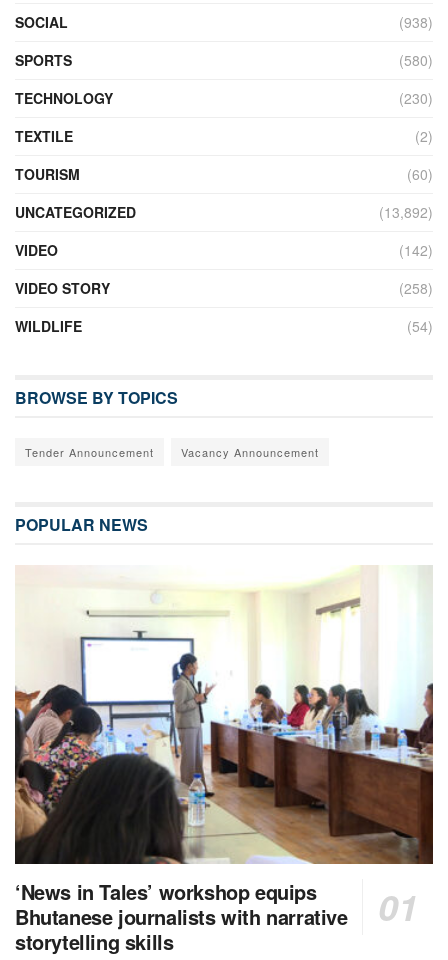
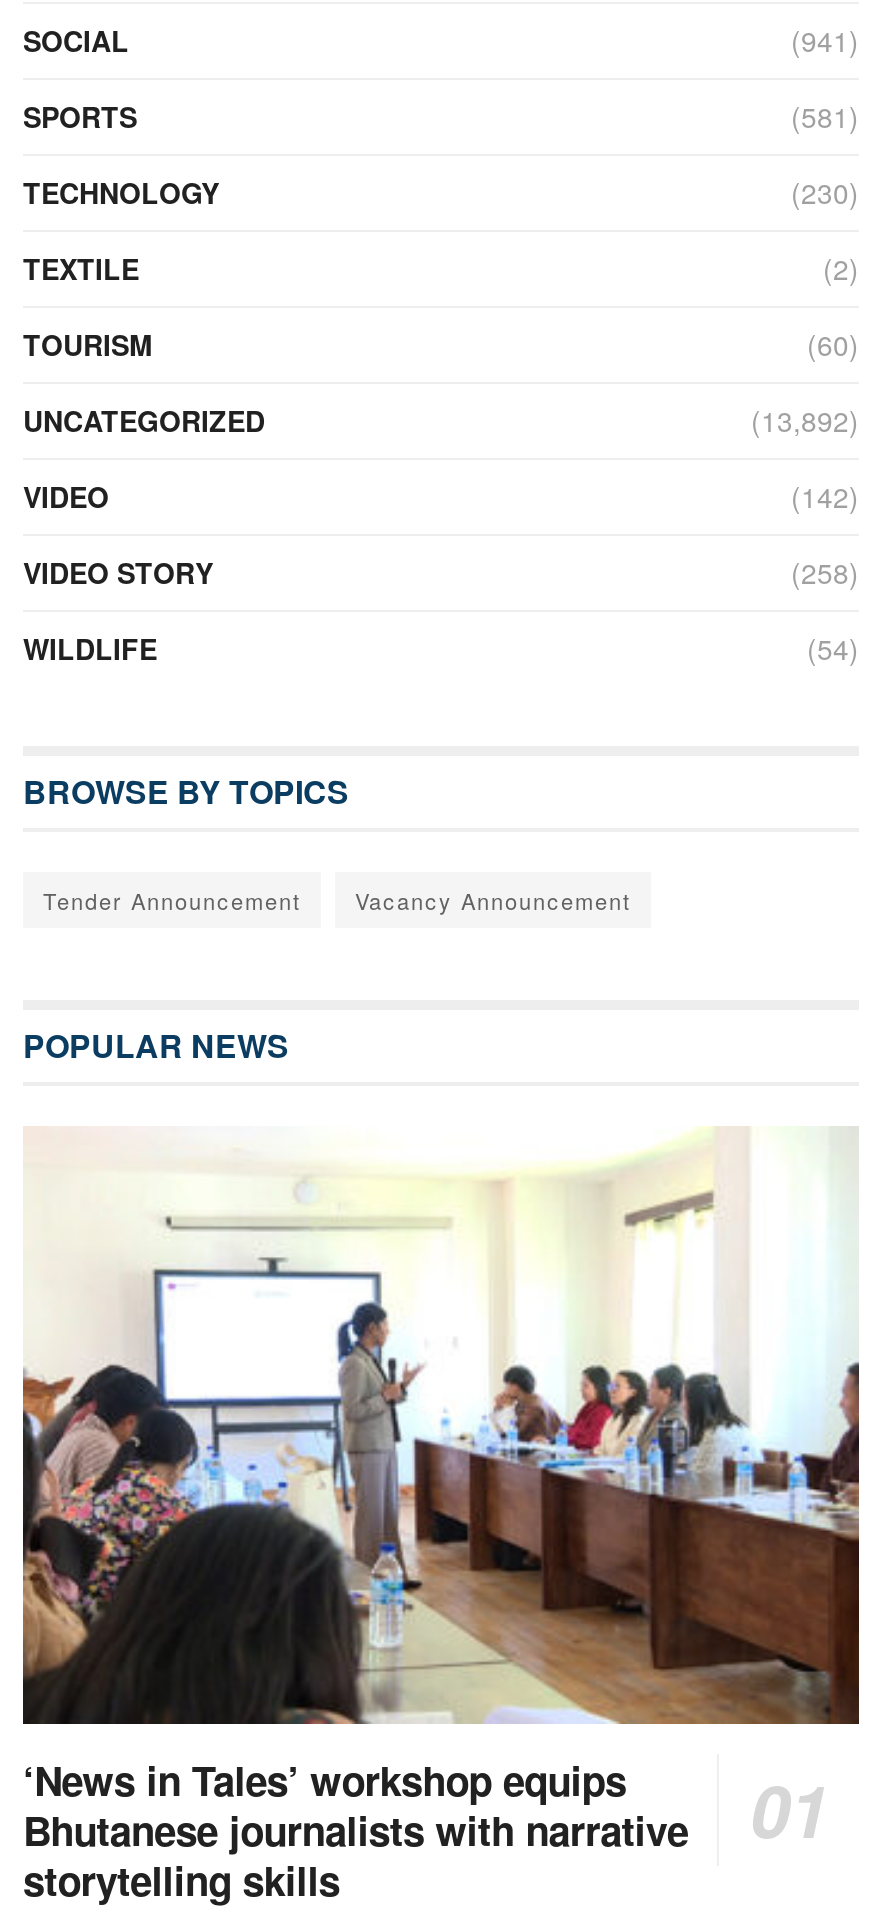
- (938)
+ (941)

- (580)
+ (581)
